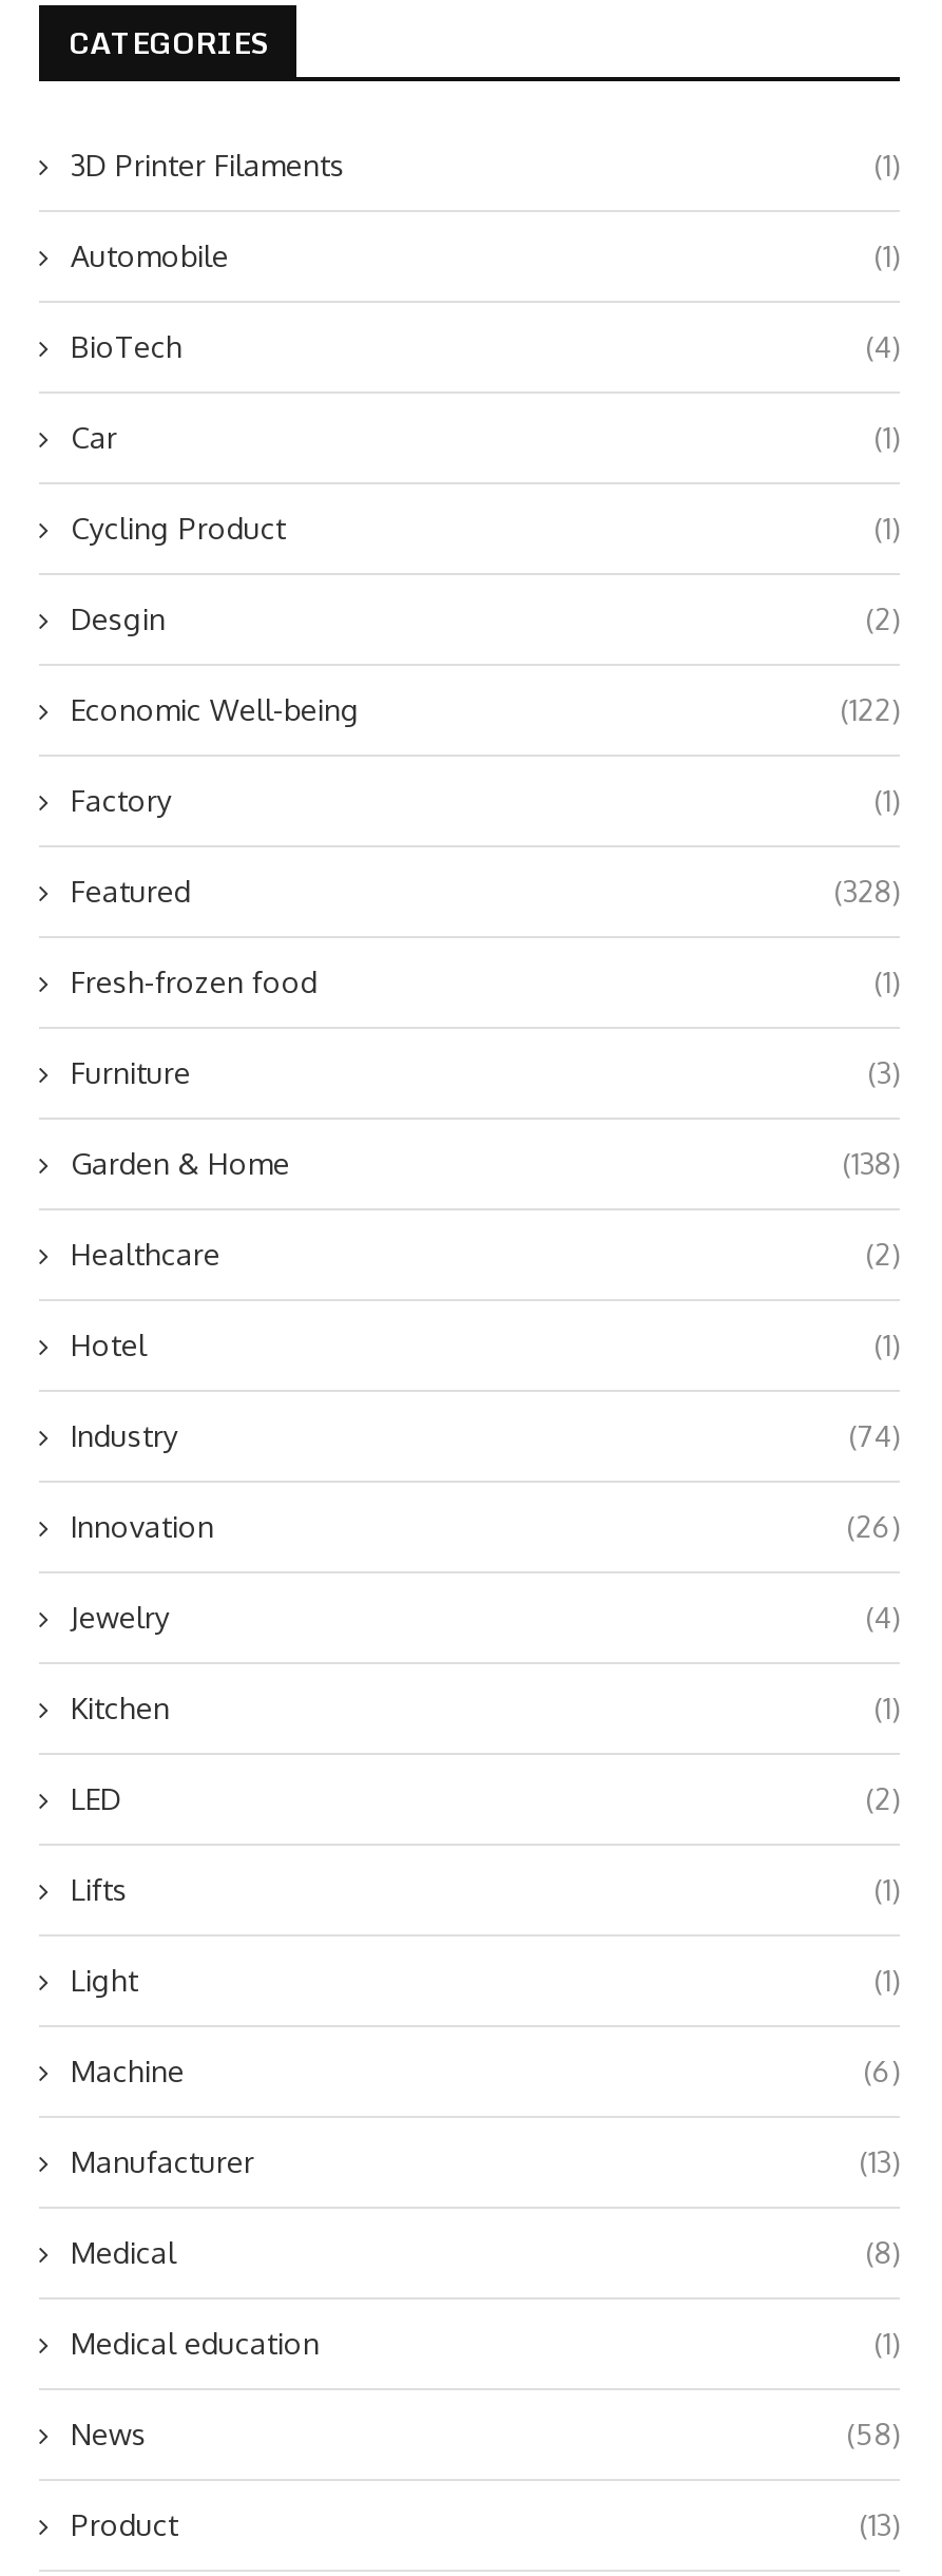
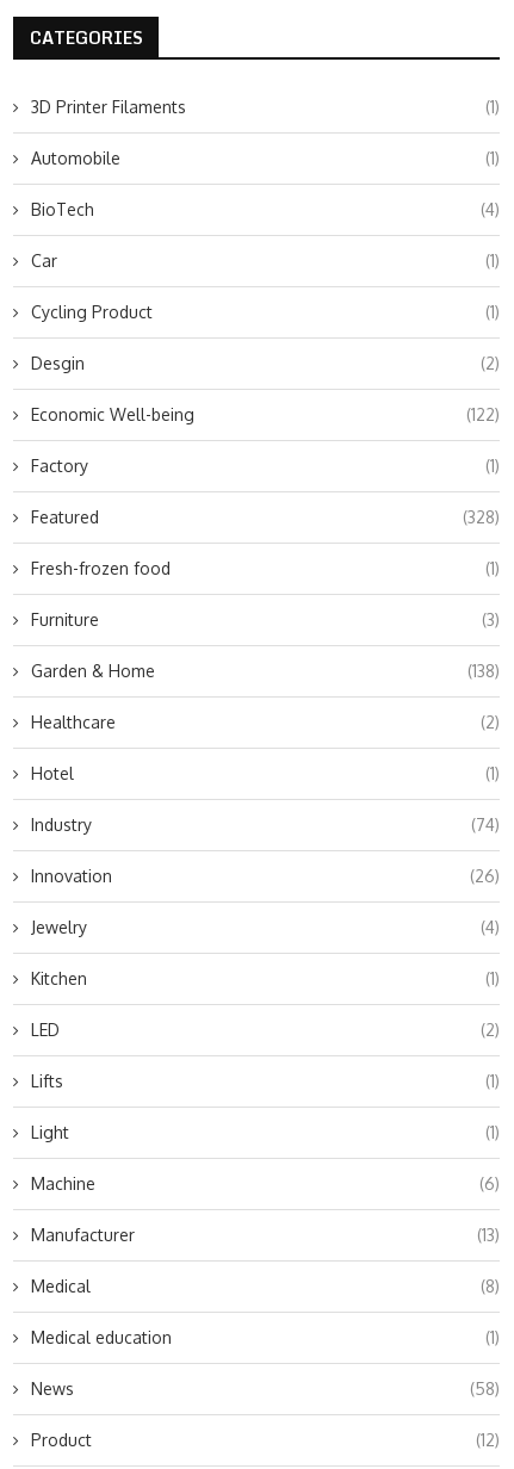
- (13)
+ (12)
